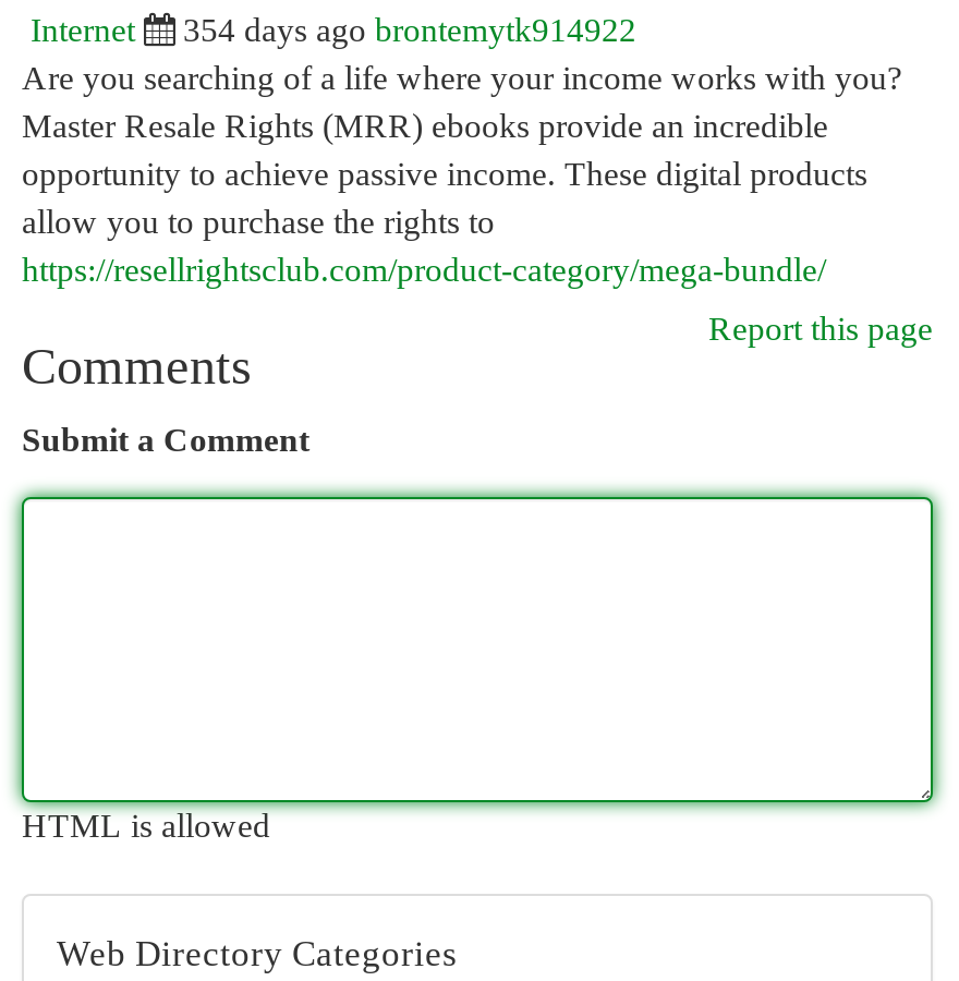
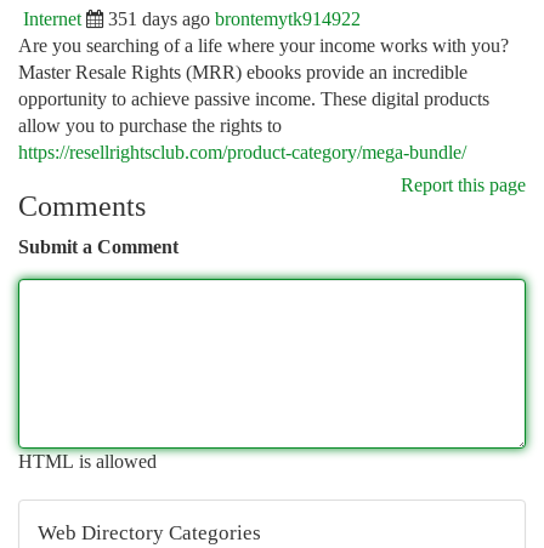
- 354 days ago brontemytk914922
+ 351 days ago brontemytk914922
